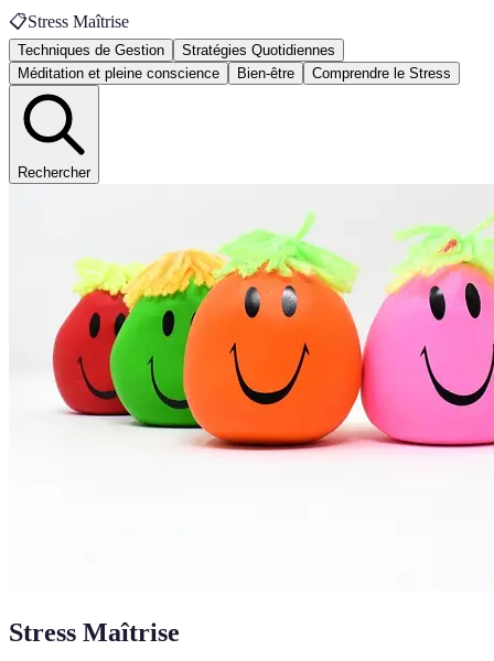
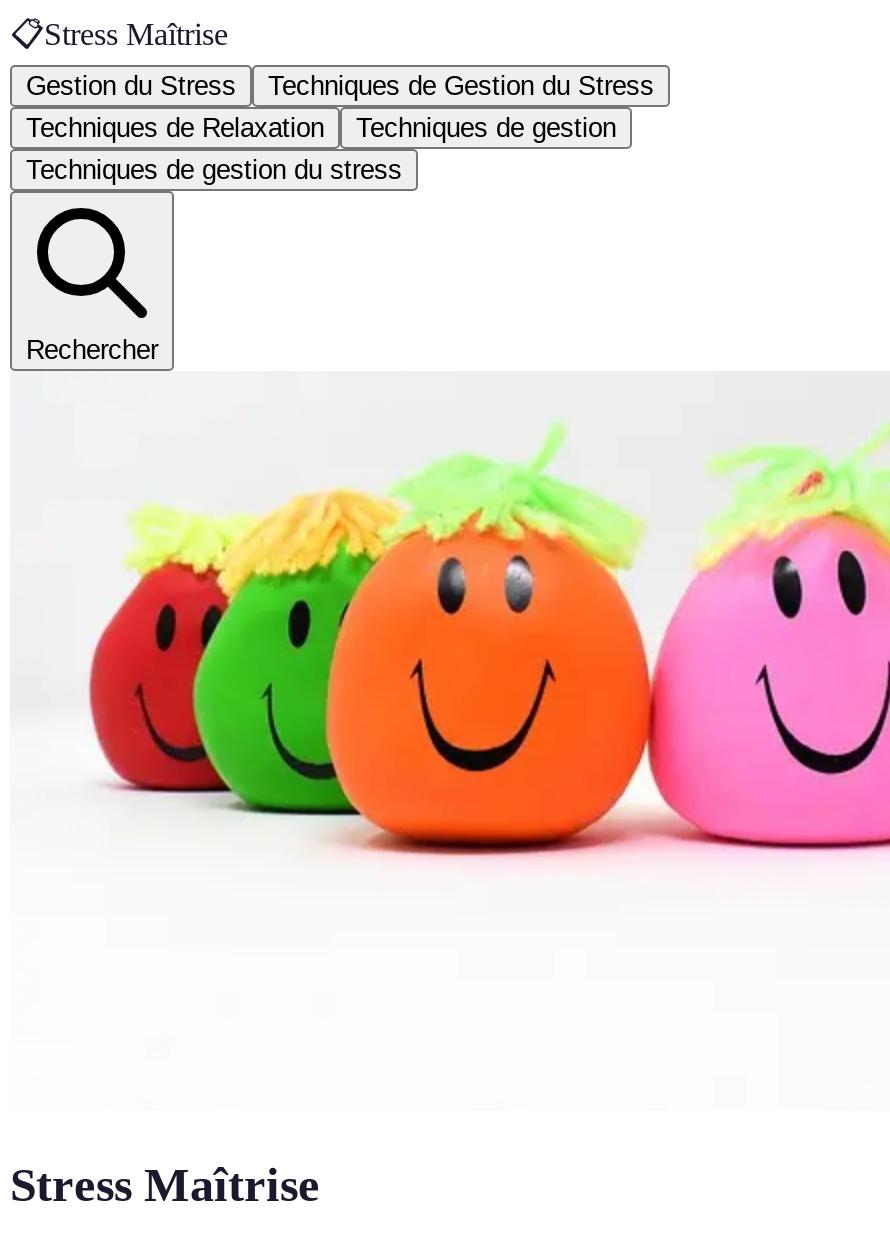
- Techniques de Gestion
- Stratégies Quotidiennes
- Méditation et pleine conscience
- Bien-être
- Comprendre le Stress
+ Gestion du Stress
+ Techniques de Gestion du Stress
+ Techniques de Relaxation
+ Techniques de gestion
+ Techniques de gestion du stress
